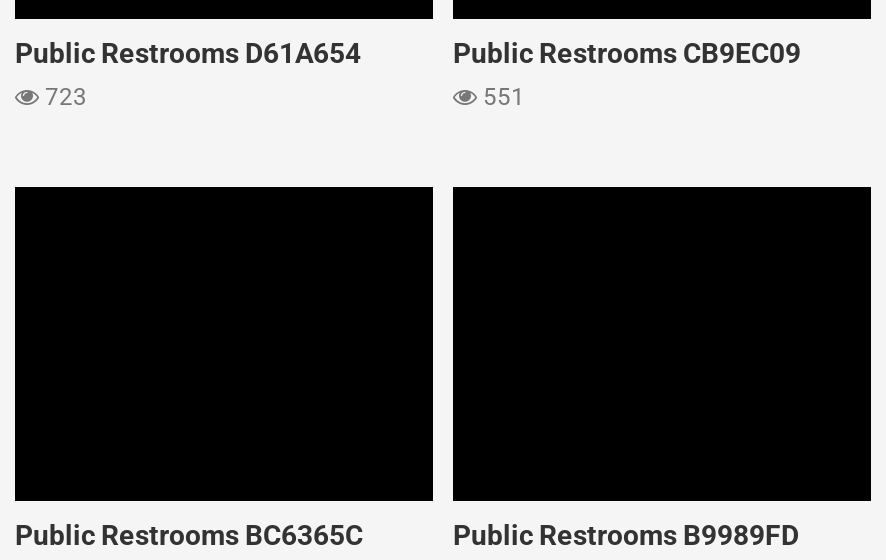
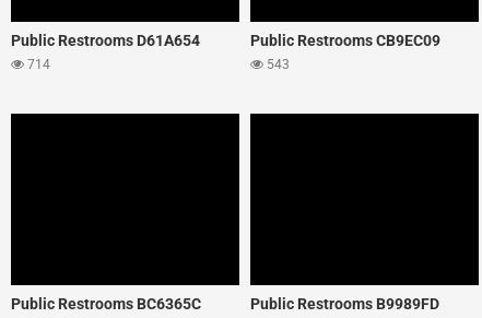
- 723
+ 714

- 551
+ 543
